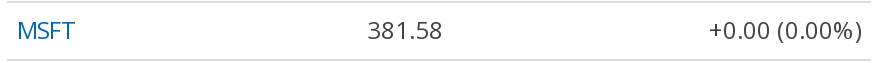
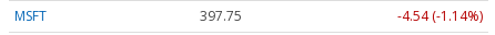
- 381.58
+ 397.75

- +0.00 (0.00%)
+ -4.54 (-1.14%)
